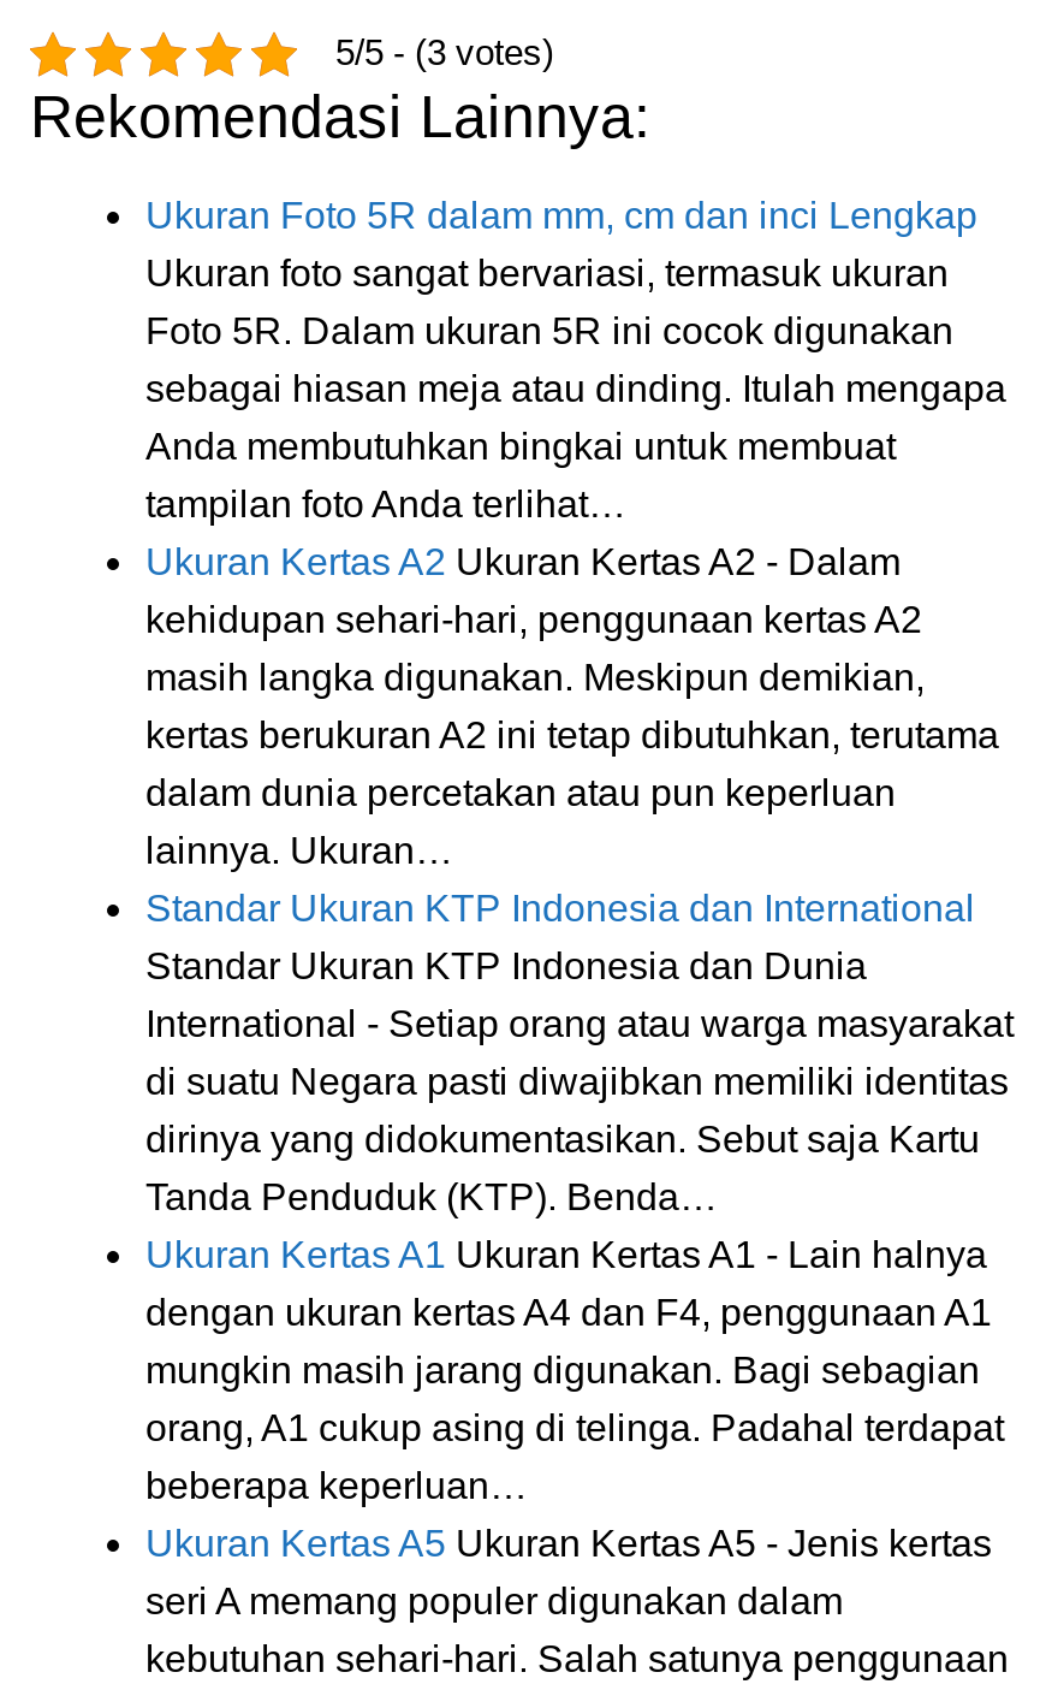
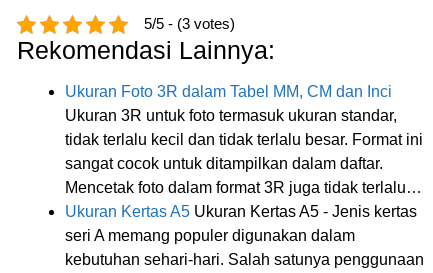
- Ukuran Foto 5R dalam mm, cm dan inci Lengkap
- Ukuran foto sangat bervariasi, termasuk ukuran
- Foto 5R. Dalam ukuran 5R ini cocok digunakan
- sebagai hiasan meja atau dinding. Itulah mengapa
- Anda membutuhkan bingkai untuk membuat
- tampilan foto Anda terlihat…
- Ukuran Kertas A2 Ukuran Kertas A2 - Dalam
- kehidupan sehari-hari, penggunaan kertas A2
- masih langka digunakan. Meskipun demikian,
- kertas berukuran A2 ini tetap dibutuhkan, terutama
- dalam dunia percetakan atau pun keperluan
- lainnya. Ukuran…
- Standar Ukuran KTP Indonesia dan International
- Standar Ukuran KTP Indonesia dan Dunia
- International - Setiap orang atau warga masyarakat
- di suatu Negara pasti diwajibkan memiliki identitas
- dirinya yang didokumentasikan. Sebut saja Kartu
- Tanda Penduduk (KTP). Benda…
- Ukuran Kertas A1 Ukuran Kertas A1 - Lain halnya
- dengan ukuran kertas A4 dan F4, penggunaan A1
- mungkin masih jarang digunakan. Bagi sebagian
- orang, A1 cukup asing di telinga. Padahal terdapat
- beberapa keperluan…
+ Ukuran Foto 3R dalam Tabel MM, CM dan Inci
+ Ukuran 3R untuk foto termasuk ukuran standar,
+ tidak terlalu kecil dan tidak terlalu besar. Format ini
+ sangat cocok untuk ditampilkan dalam daftar.
+ Mencetak foto dalam format 3R juga tidak terlalu…
